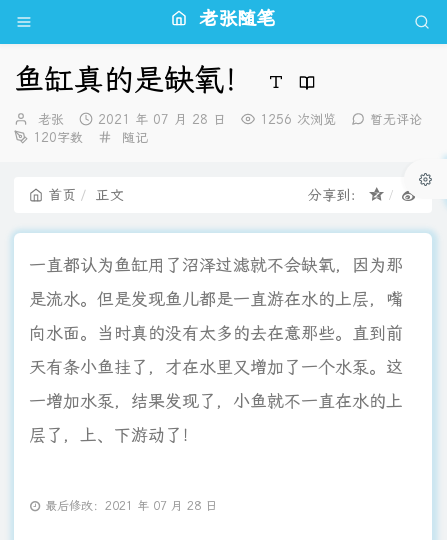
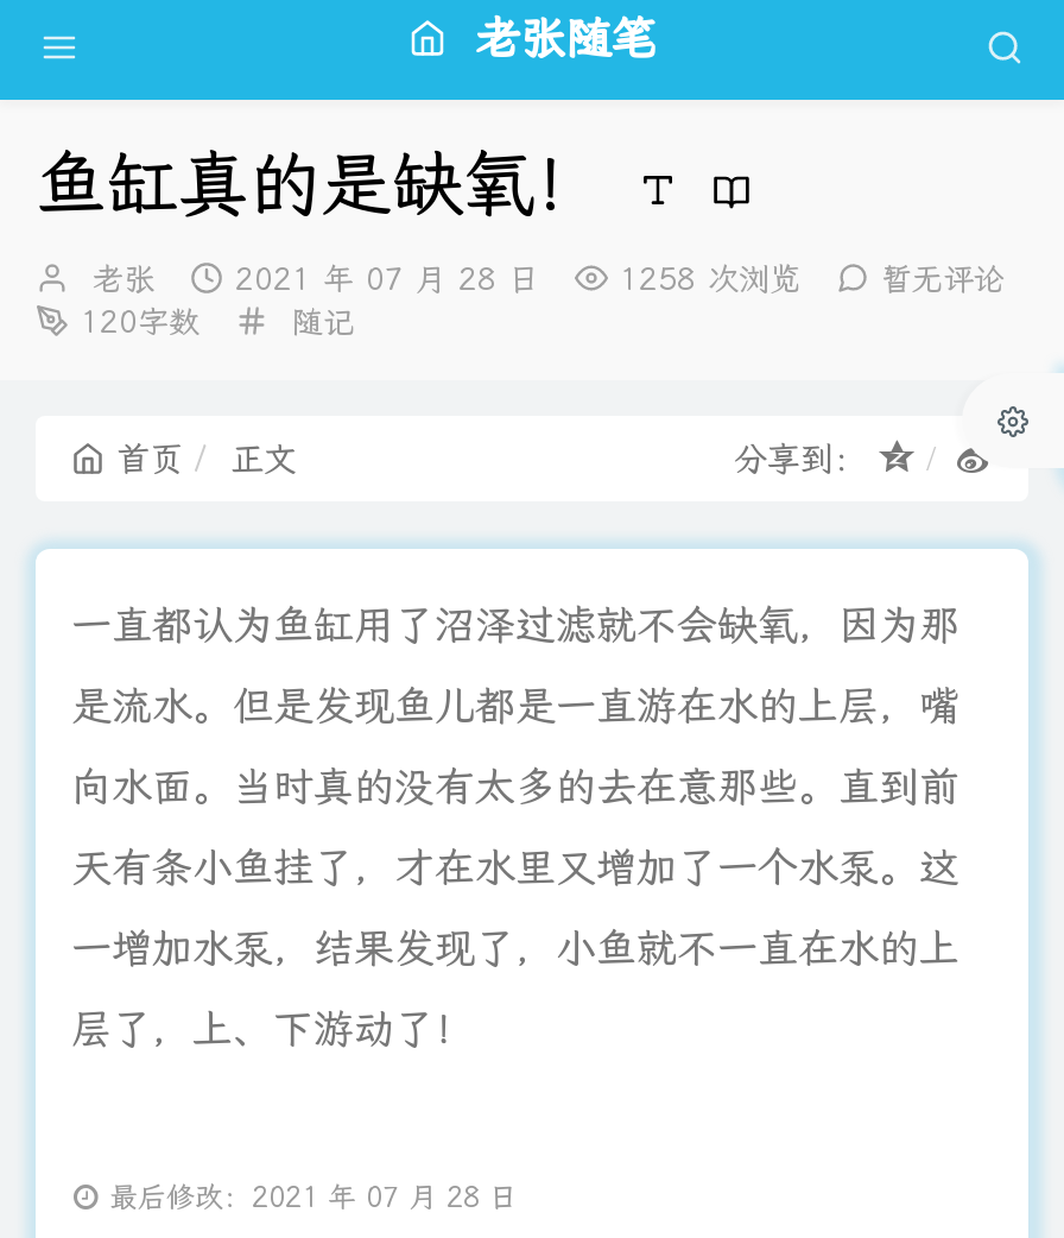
- 1256 次浏览
+ 1258 次浏览
